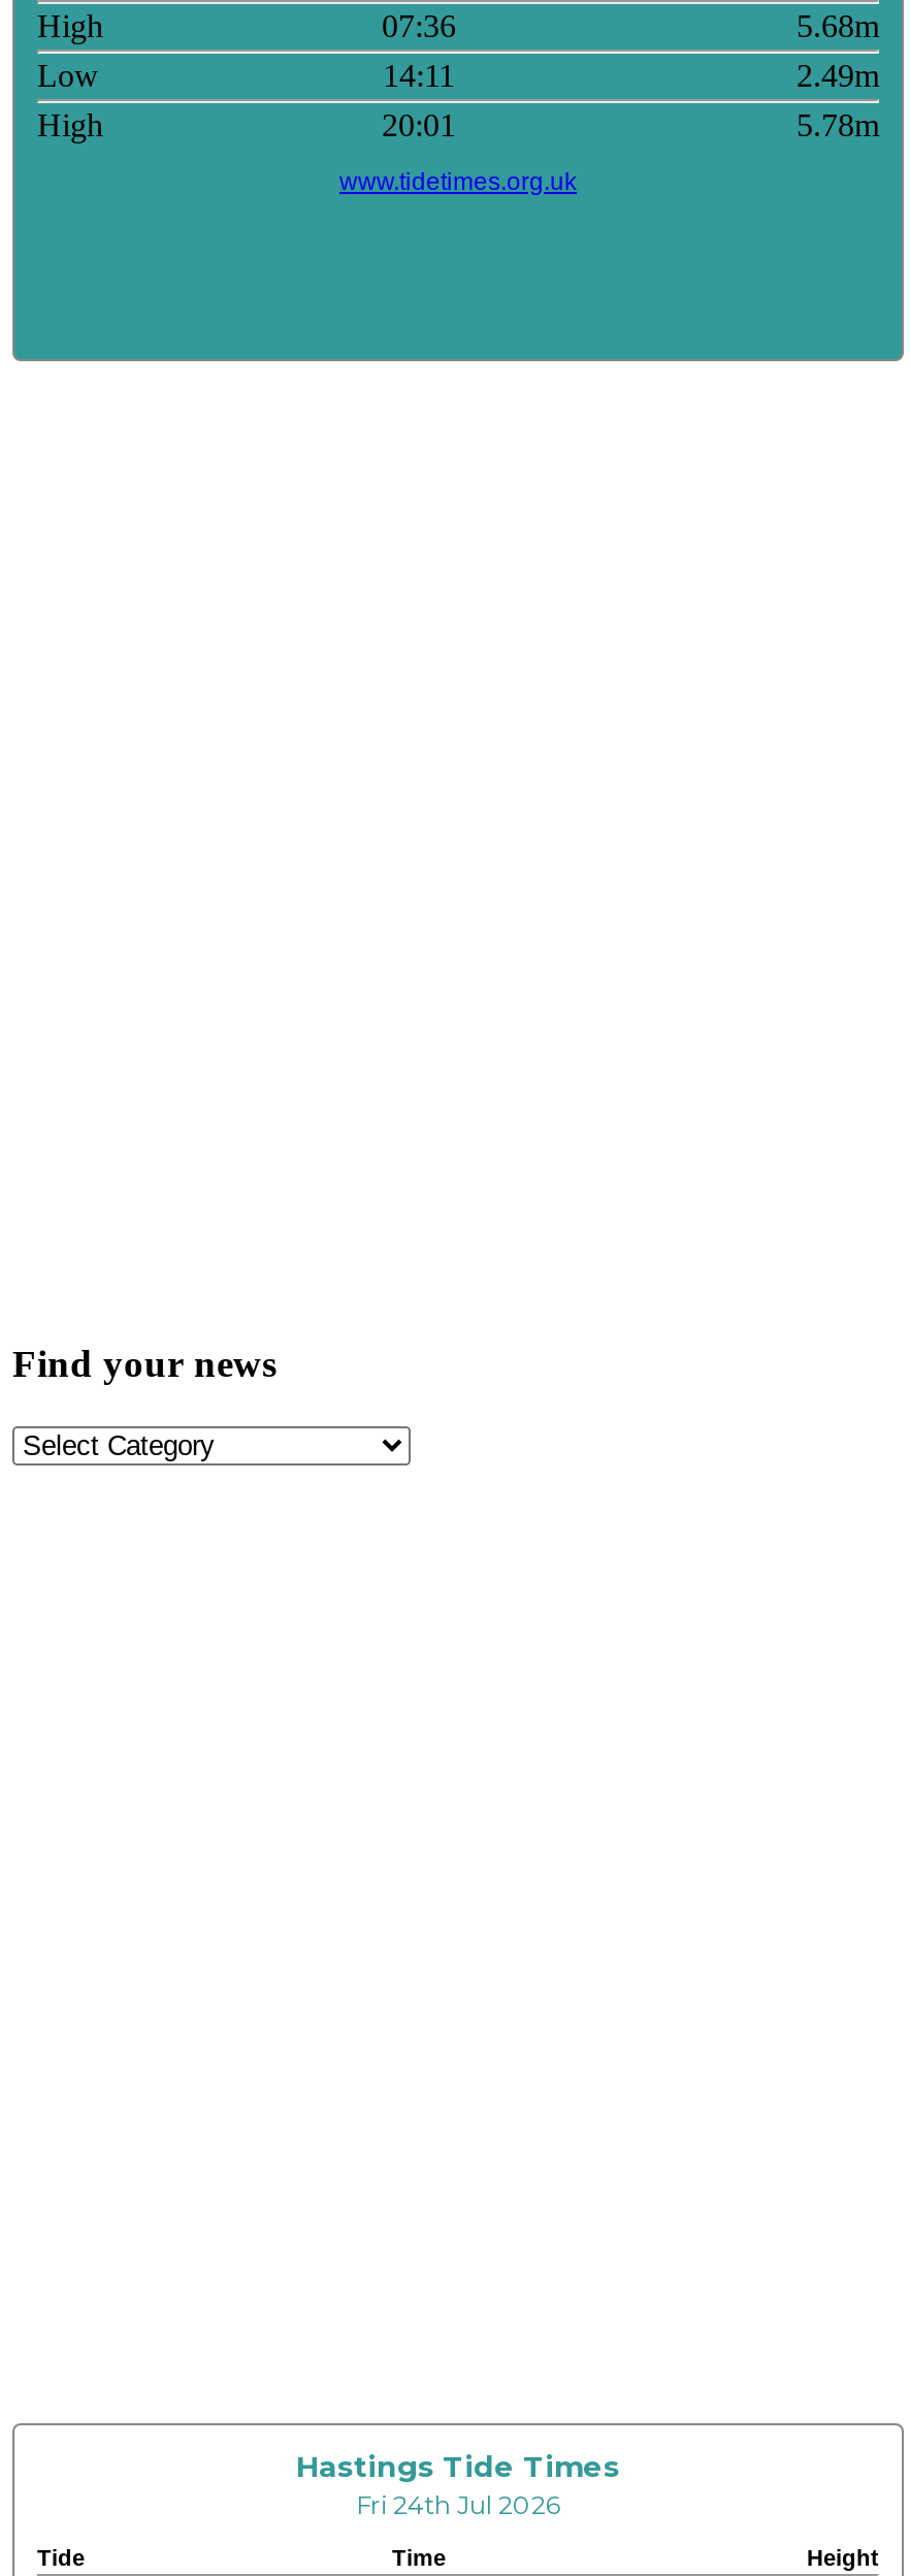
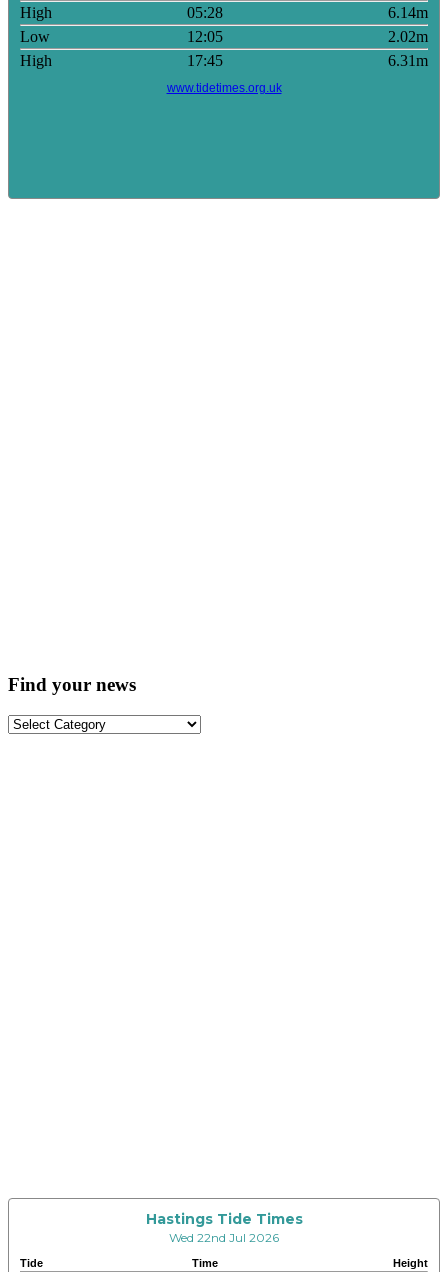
- 07:36
- 5.68m
+ 05:28
+ 6.14m

- 14:11
- 2.49m
+ 12:05
+ 2.02m

- 20:01
- 5.78m
+ 17:45
+ 6.31m

- Fri 24th Jul 2026
+ Wed 22nd Jul 2026
